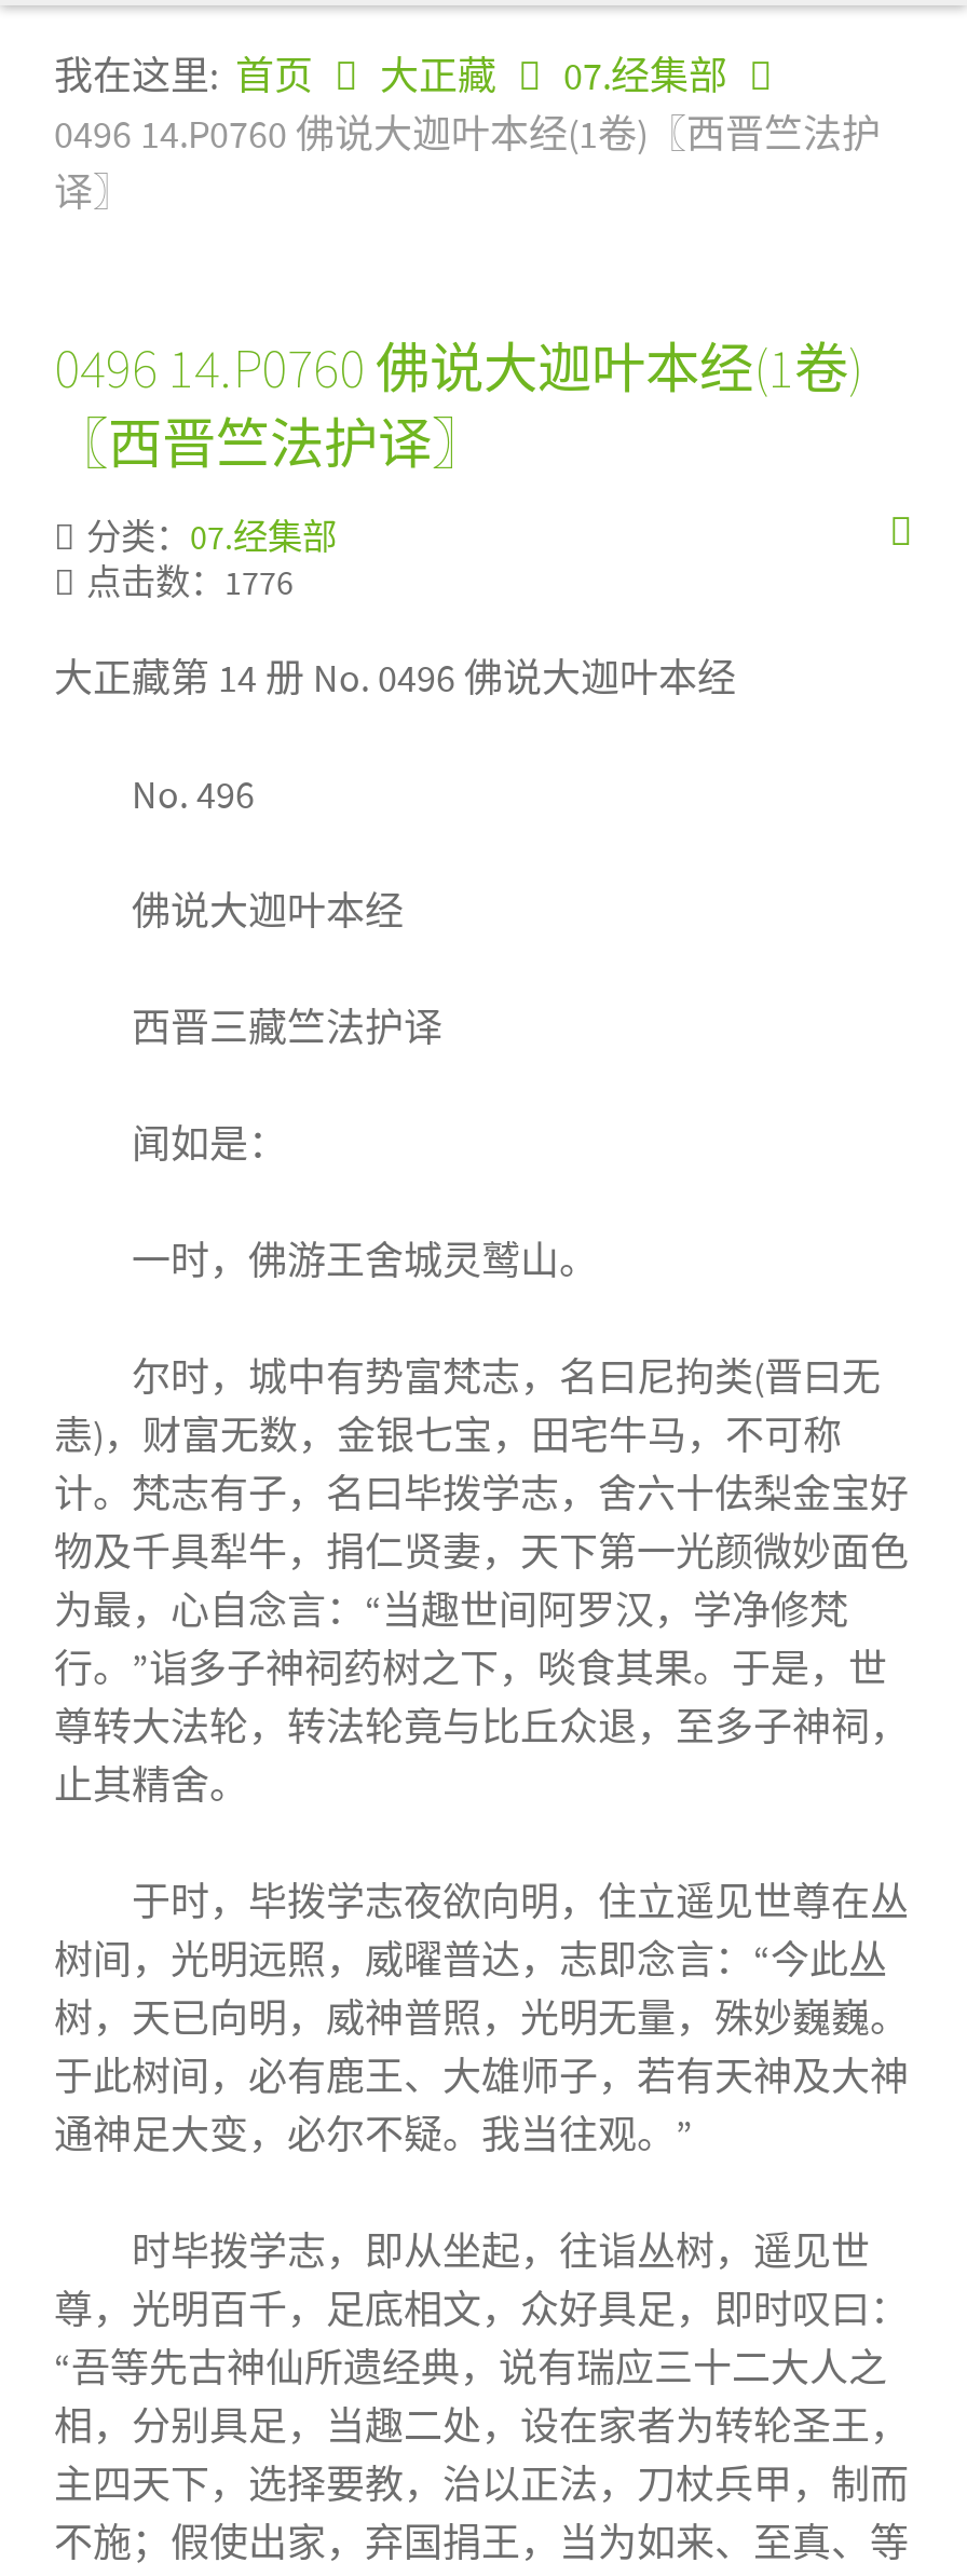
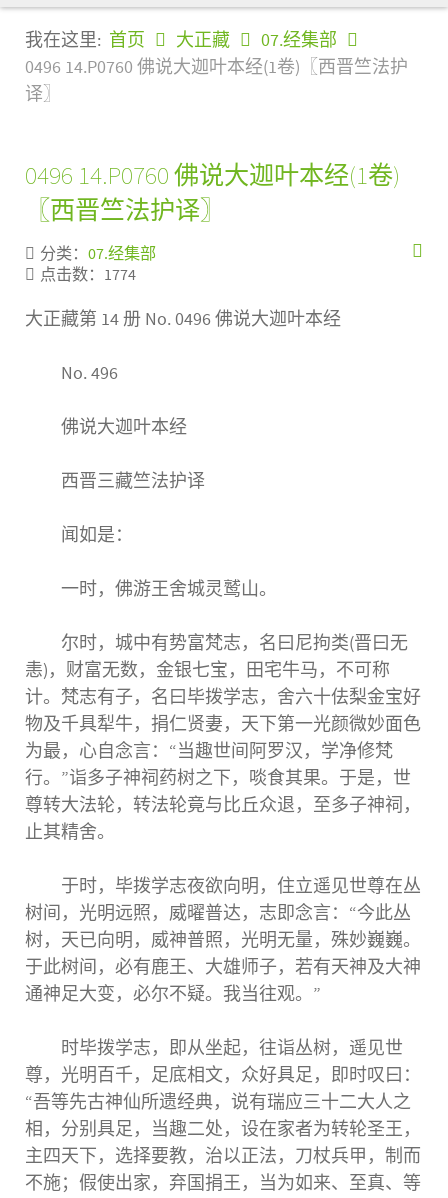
- 点击数：1776
+ 点击数：1774
